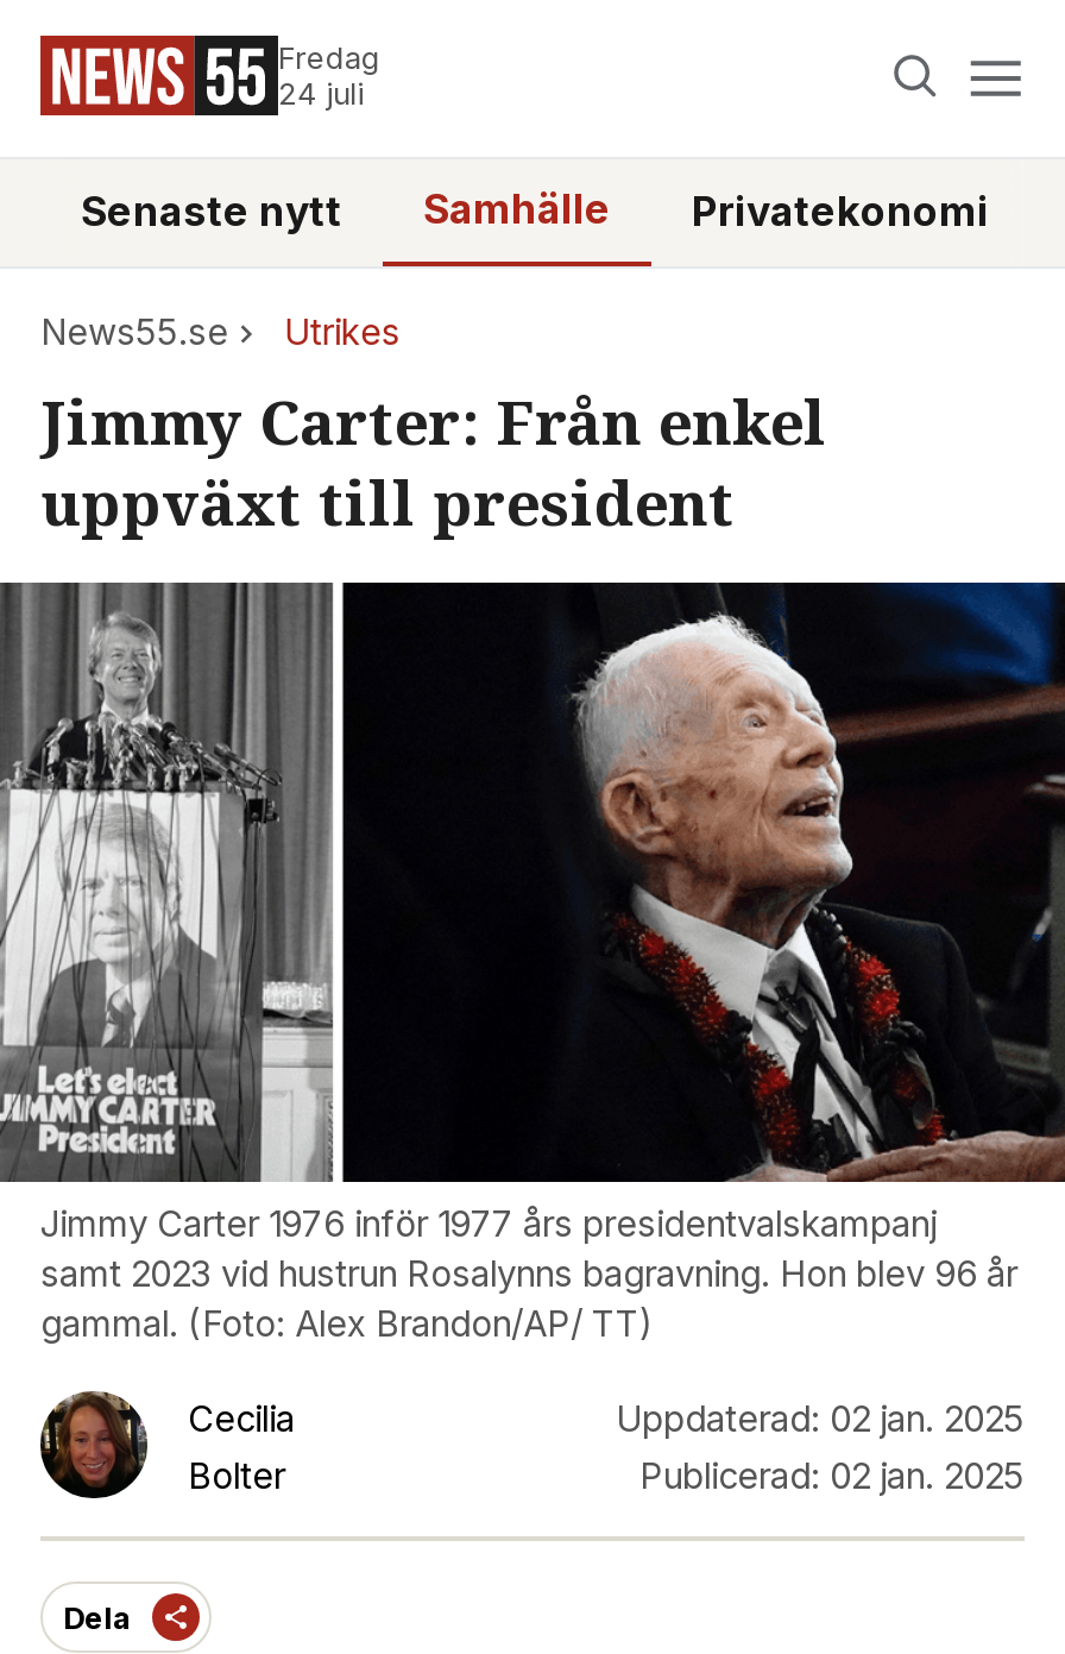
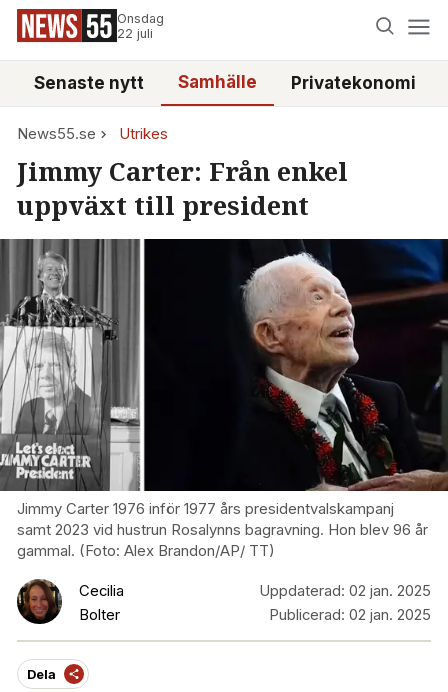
- Fredag
- 24 juli
+ Onsdag
+ 22 juli
